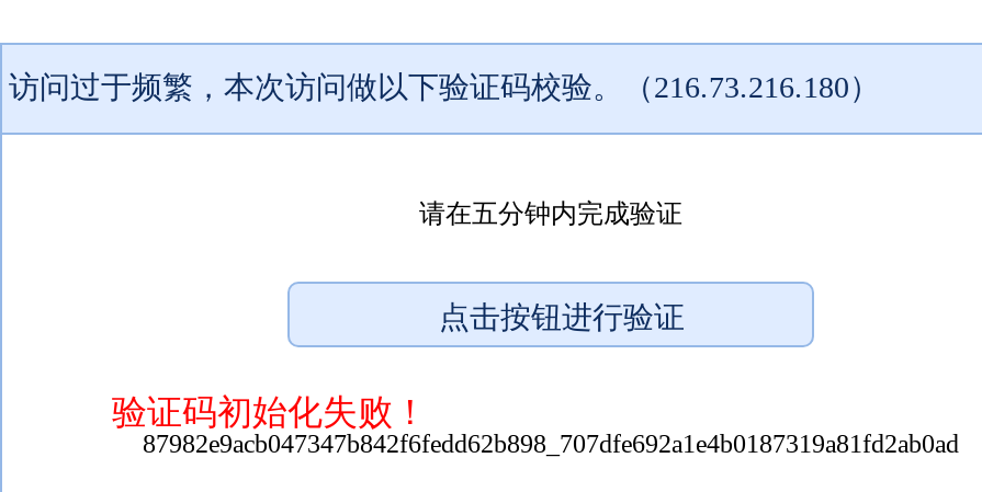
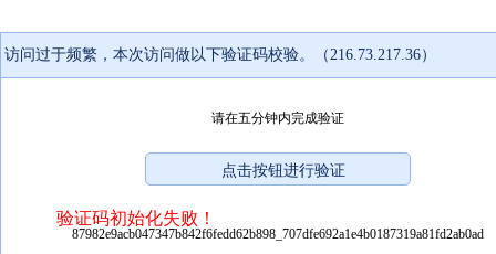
- 访问过于频繁，本次访问做以下验证码校验。（216.73.216.180）
+ 访问过于频繁，本次访问做以下验证码校验。（216.73.217.36）
